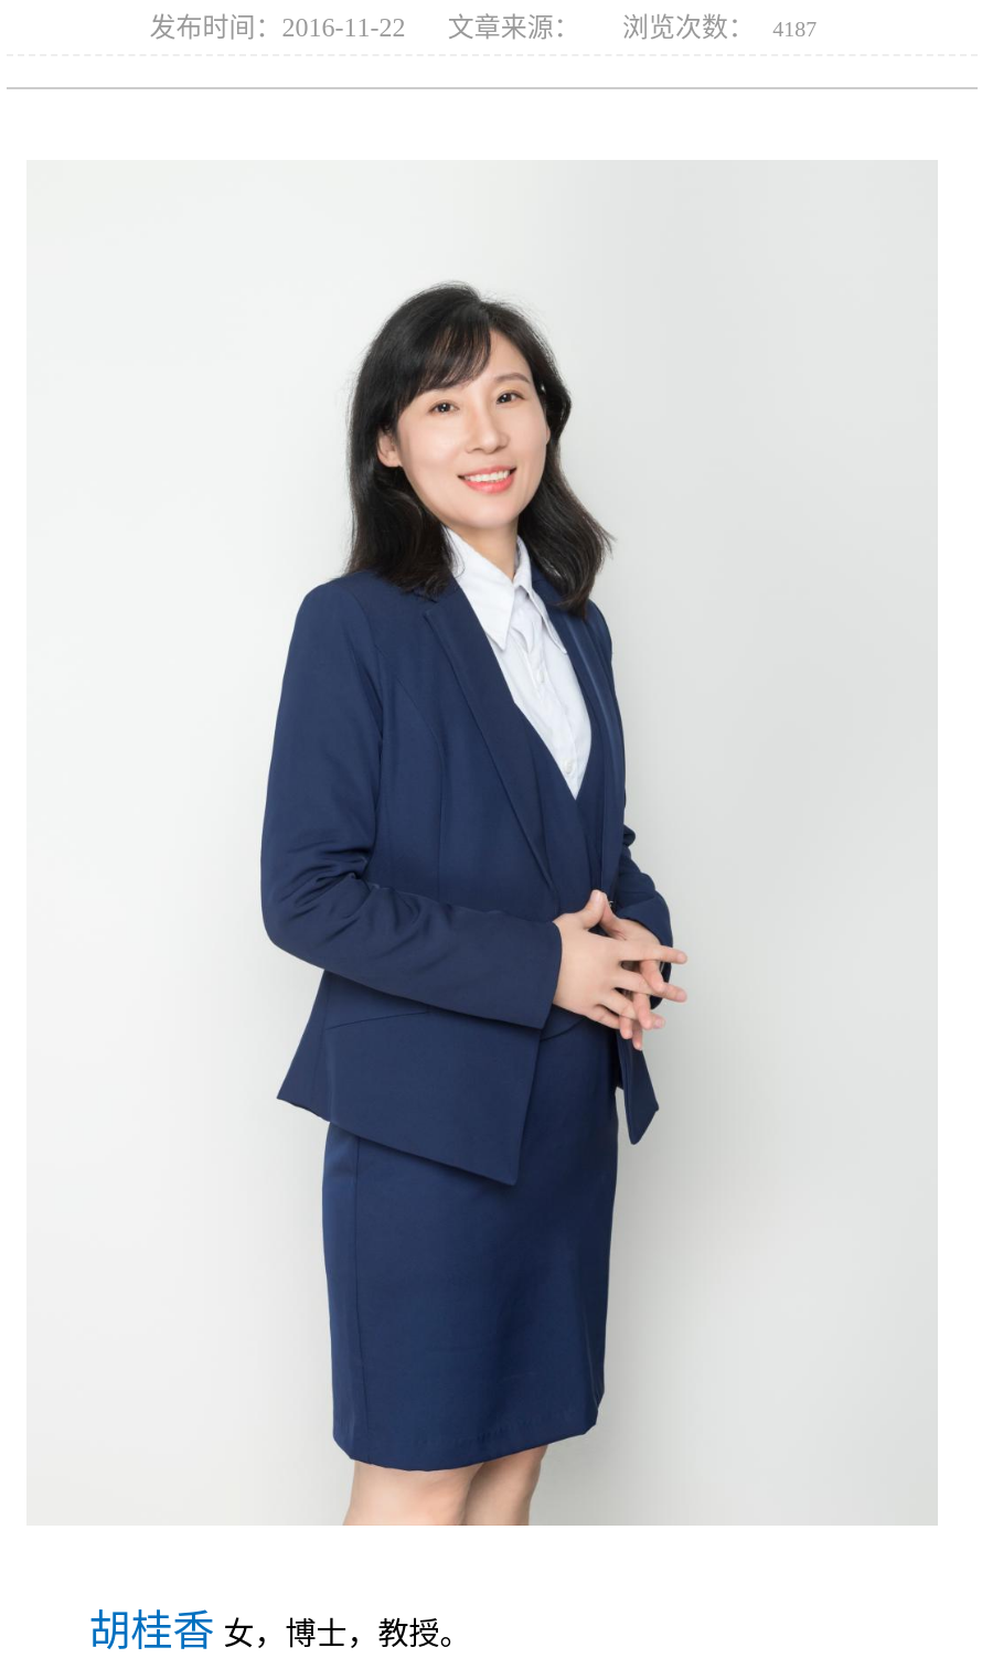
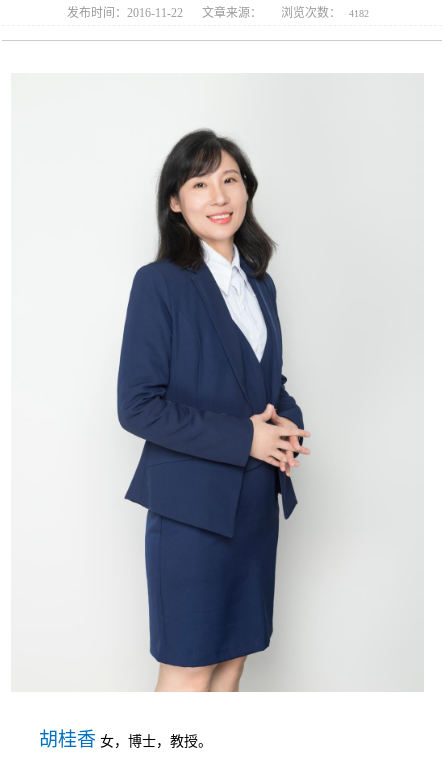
- 发布时间：2016-11-22 文章来源： 浏览次数： 4187
+ 发布时间：2016-11-22 文章来源： 浏览次数： 4182
